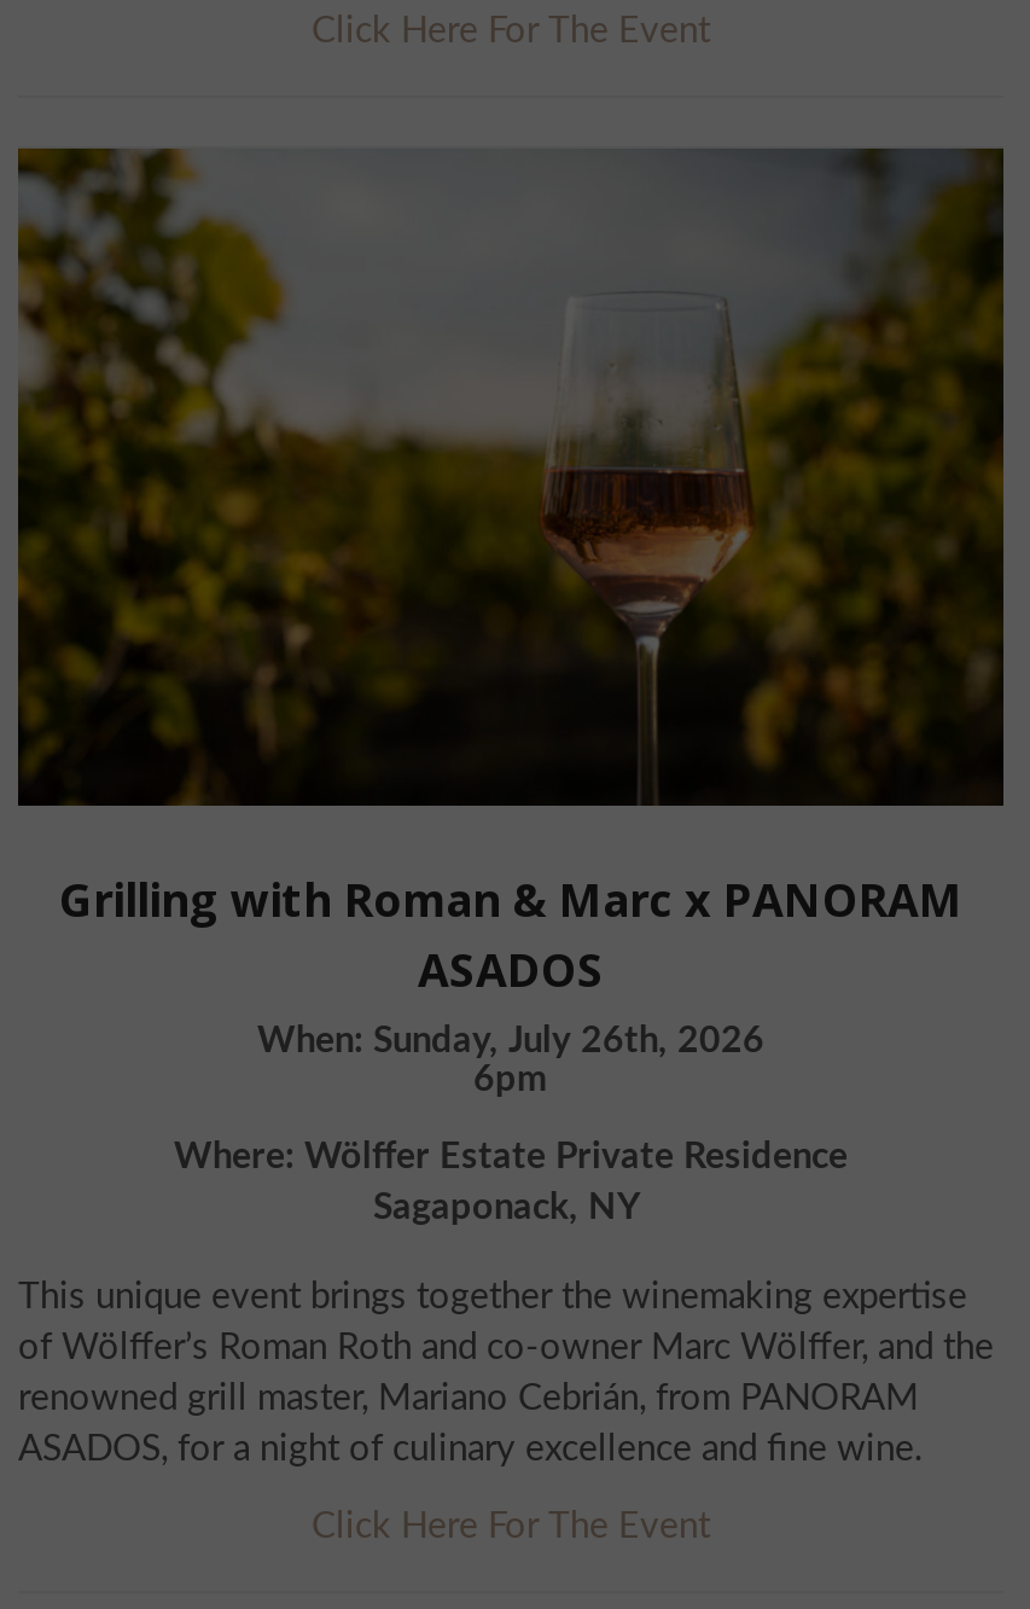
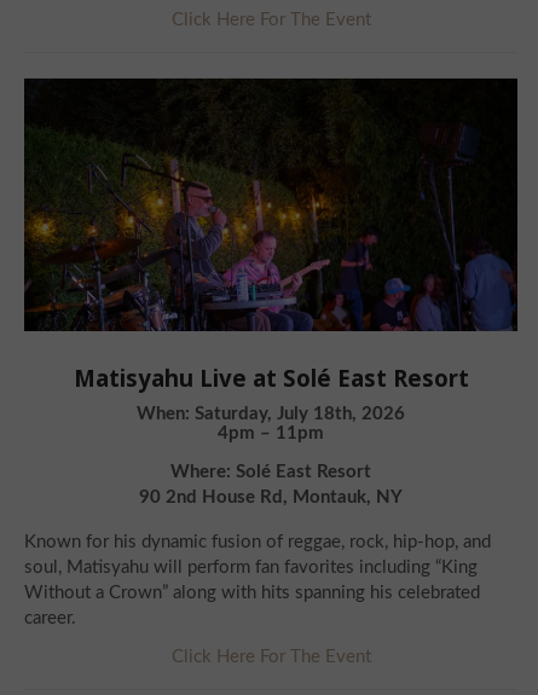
- [image]
- Grilling with Roman & Marc x PANORAM
- ASADOS
- When: Sunday, July 26th, 2026
- 6pm
+ [image]
+ Matisyahu Live at Solé East Resort
+ When: Saturday, July 18th, 2026
+ 4pm – 11pm

- Where: Wölffer Estate Private Residence
- Sagaponack, NY
+ Where: Solé East Resort
+ 90 2nd House Rd, Montauk, NY

- This unique event brings together the winemaking expertise
- of Wölffer’s Roman Roth and co-owner Marc Wölffer, and the
- renowned grill master, Mariano Cebrián, from PANORAM
- ASADOS, for a night of culinary excellence and fine wine.
+ Known for his dynamic fusion of reggae, rock, hip-hop, and
+ soul, Matisyahu will perform fan favorites including “King
+ Without a Crown” along with hits spanning his celebrated
+ career.
